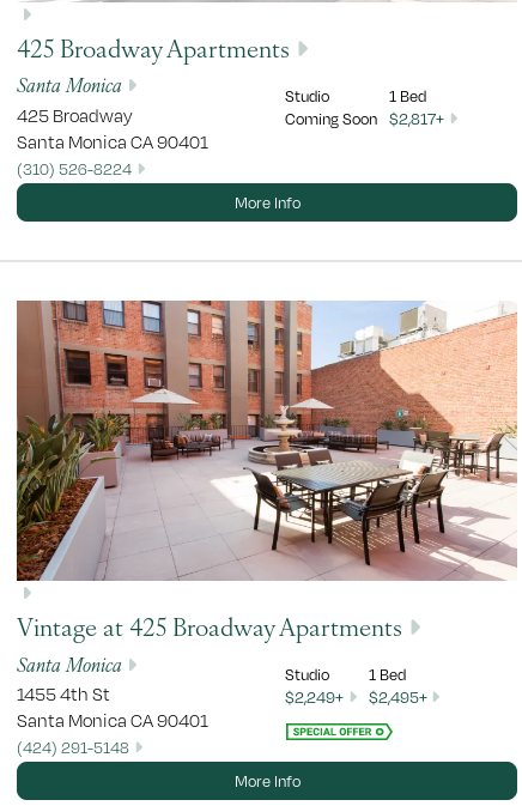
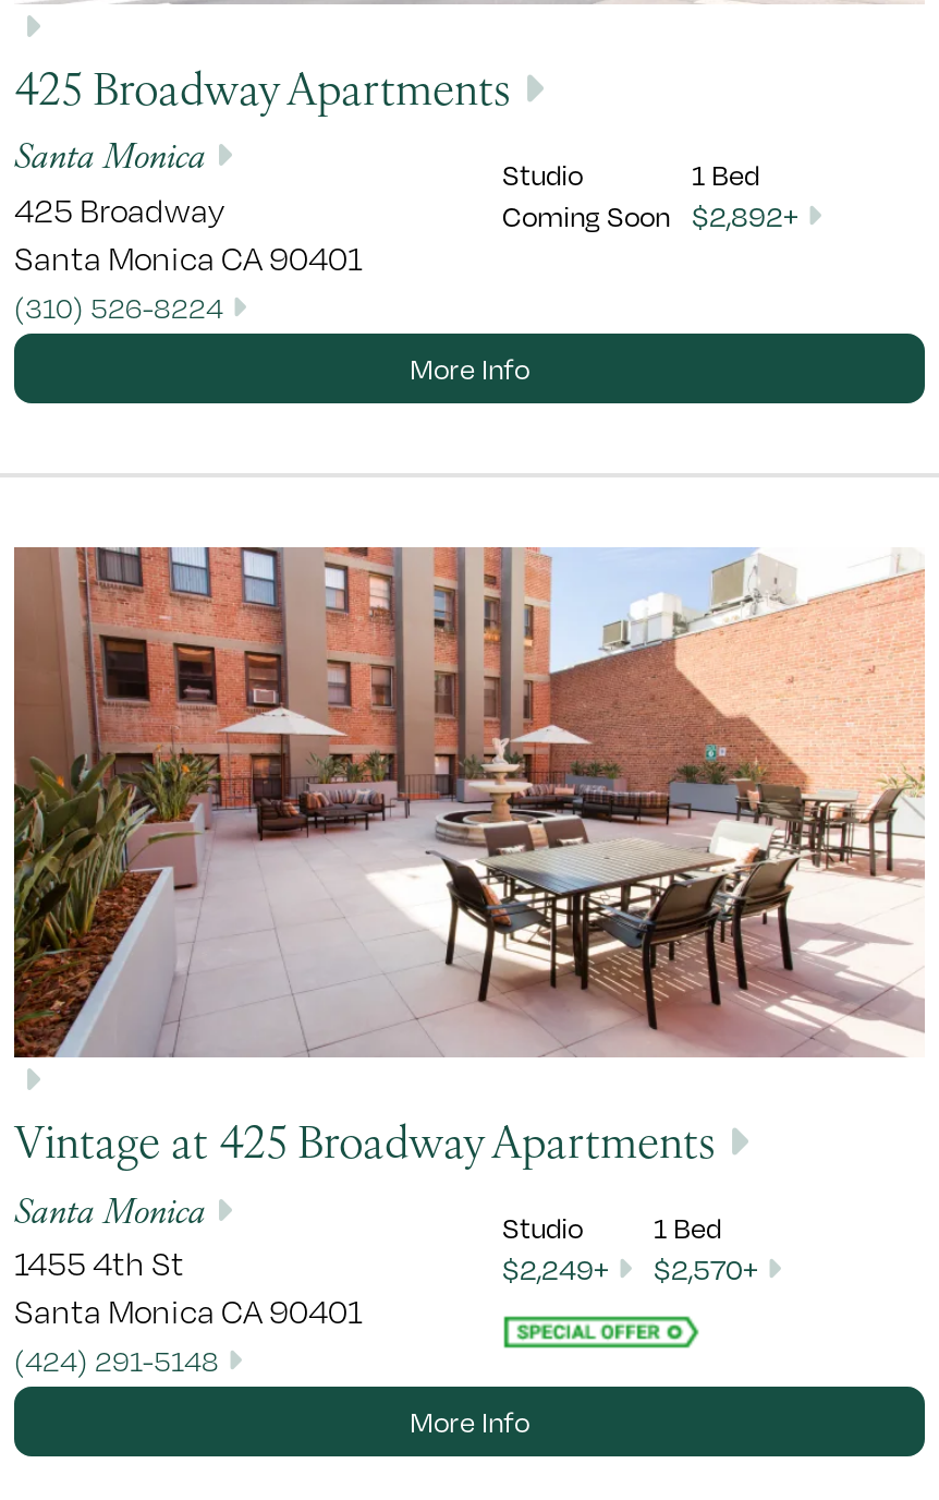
- Coming Soon $2,817+
+ Coming Soon $2,892+

- $2,249+ $2,495+
+ $2,249+ $2,570+
